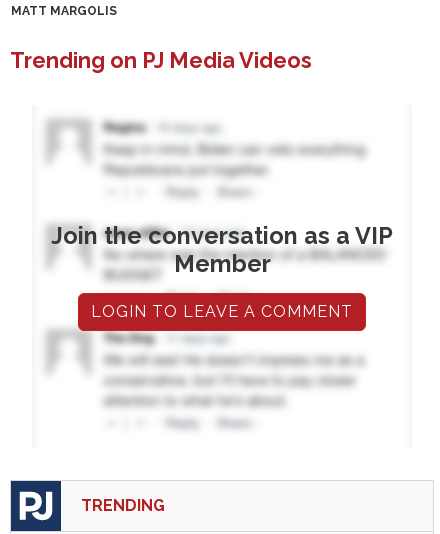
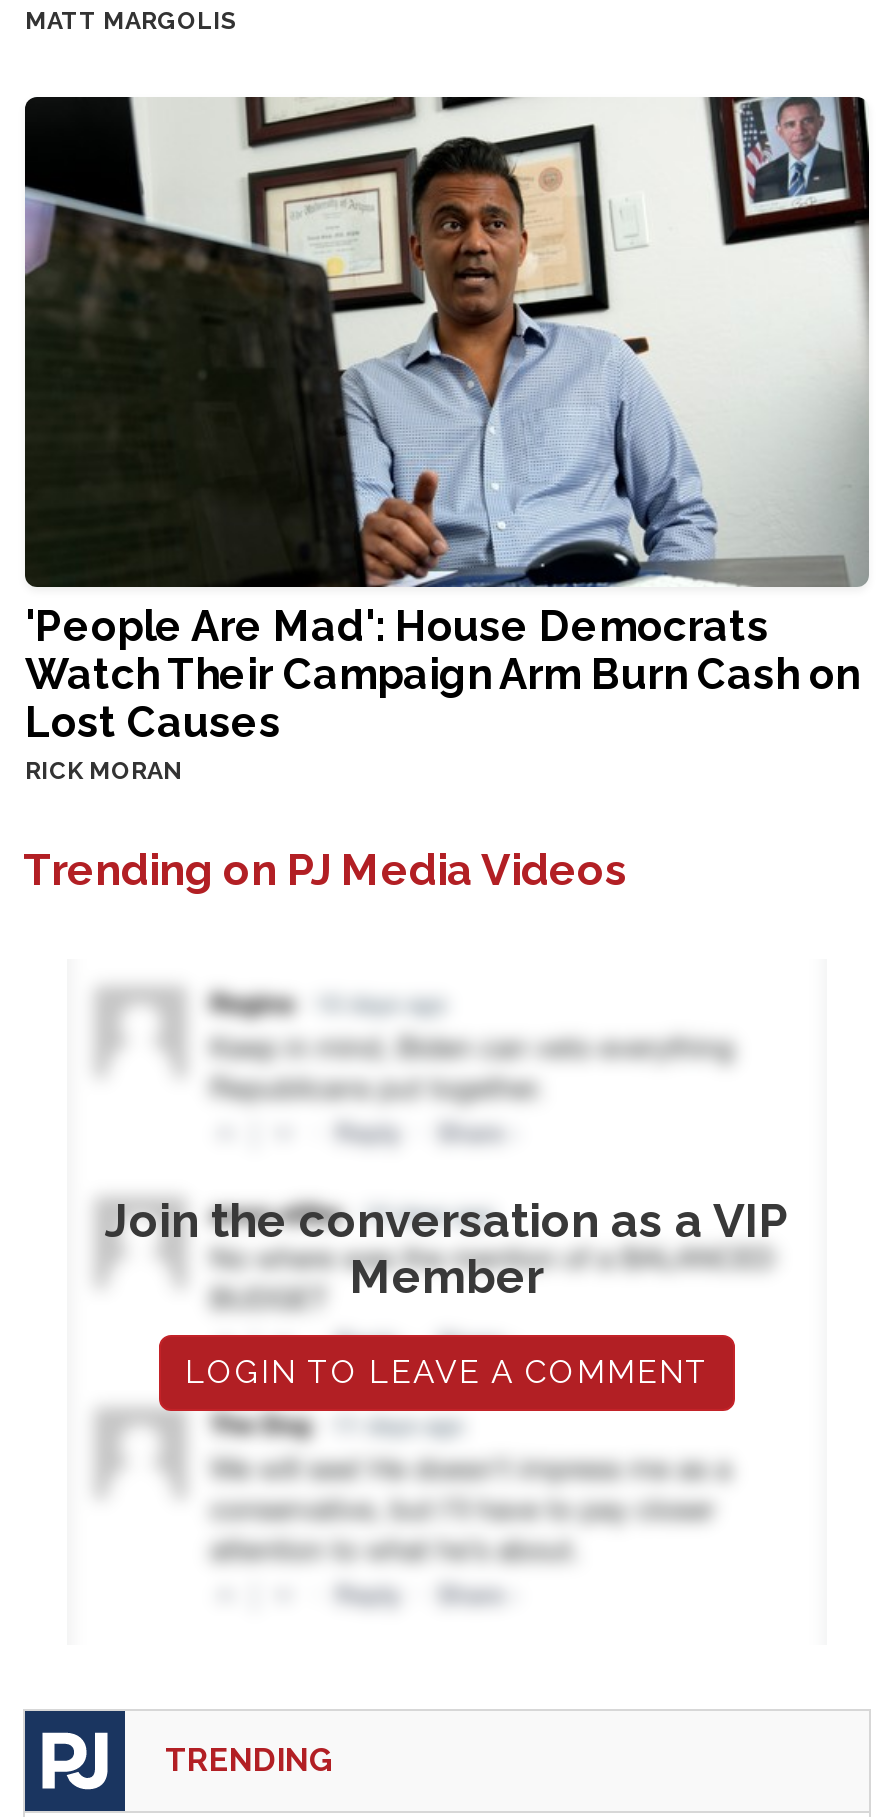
+ [image]
+ 'People Are Mad': House Democrats
+ Watch Their Campaign Arm Burn Cash on
+ Lost Causes
+ RICK MORAN
